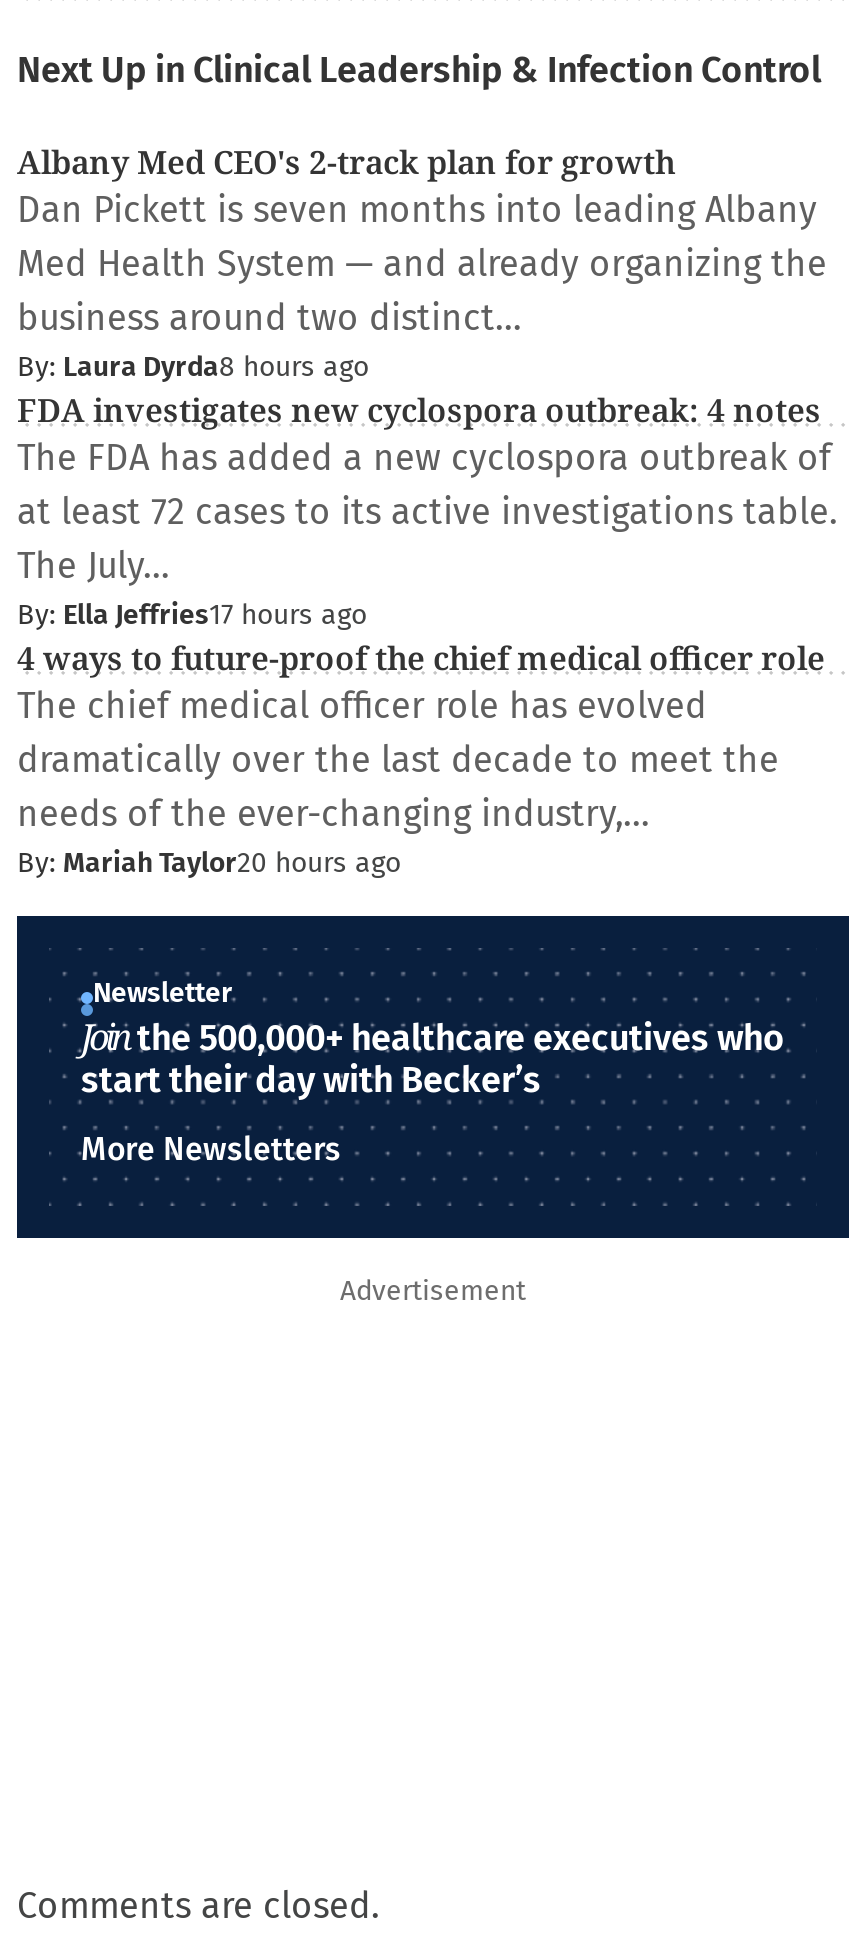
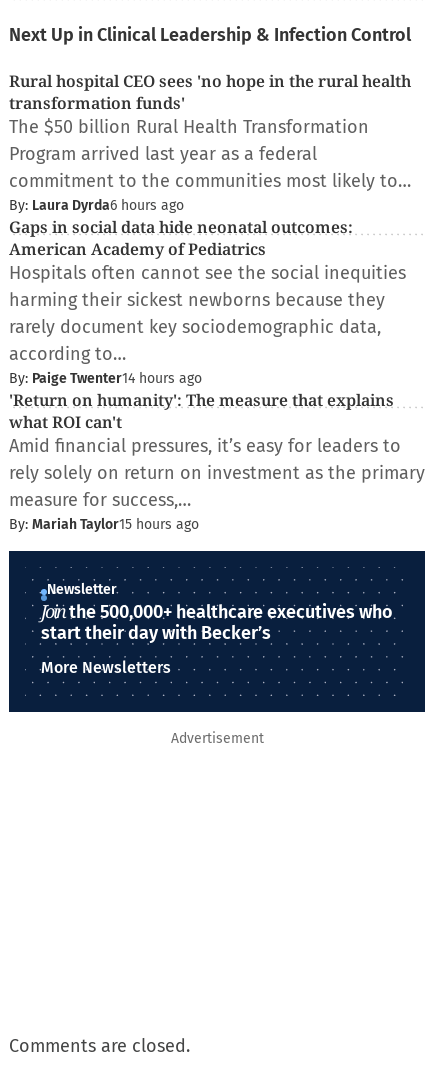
- Albany Med CEO's 2-track plan for growth
- Dan Pickett is seven months into leading Albany
- Med Health System — and already organizing the
- business around two distinct…
- By: Laura Dyrda
- FDA investigates new cyclospora outbreak: 4 notes
- The FDA has added a new cyclospora outbreak of
- at least 72 cases to its active investigations table.
- The July…
- By: Ella Jeffries
- 4 ways to future-proof the chief medical officer role
- The chief medical officer role has evolved
- dramatically over the last decade to meet the
- needs of the ever-changing industry,…
- By: Mariah Taylor
+ Rural hospital CEO sees 'no hope in the rural health
+ transformation funds'
+ The $50 billion Rural Health Transformation
+ Program arrived last year as a federal
+ commitment to the communities most likely to…
+ By: Laura Dyrda6 hours ago
+ Gaps in social data hide neonatal outcomes:
+ American Academy of Pediatrics
+ Hospitals often cannot see the social inequities
+ harming their sickest newborns because they
+ rarely document key sociodemographic data,
+ according to…
+ By: Paige Twenter14 hours ago
+ 'Return on humanity': The measure that explains
+ what ROI can't
+ Amid financial pressures, it’s easy for leaders to
+ rely solely on return on investment as the primary
+ measure for success,…
+ By: Mariah Taylor15 hours ago
